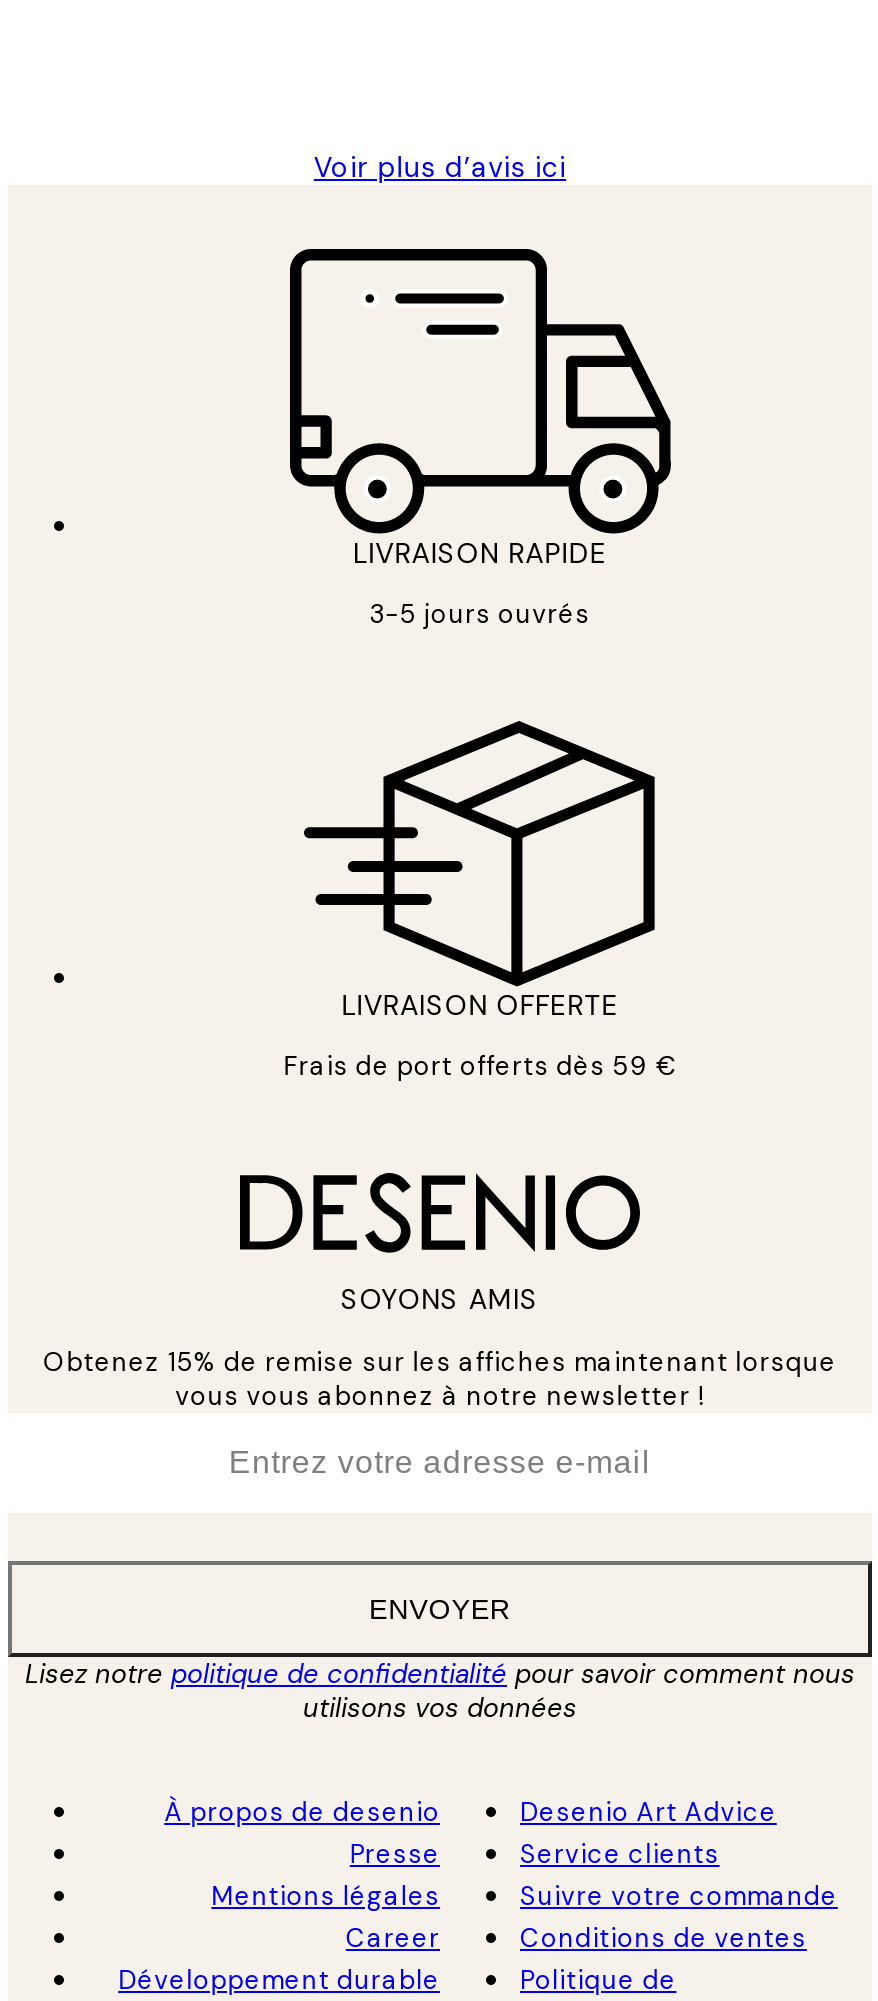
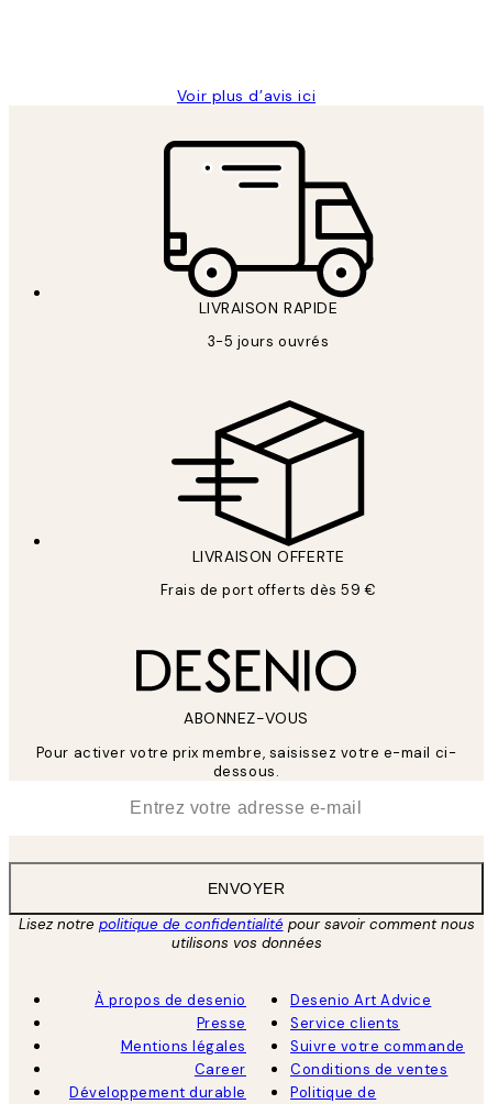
- SOYONS AMIS
+ ABONNEZ-VOUS

- Obtenez 15% de remise sur les affiches maintenant lorsque
- vous vous abonnez à notre newsletter !
+ Pour activer votre prix membre, saisissez votre e-mail ci-
+ dessous.
